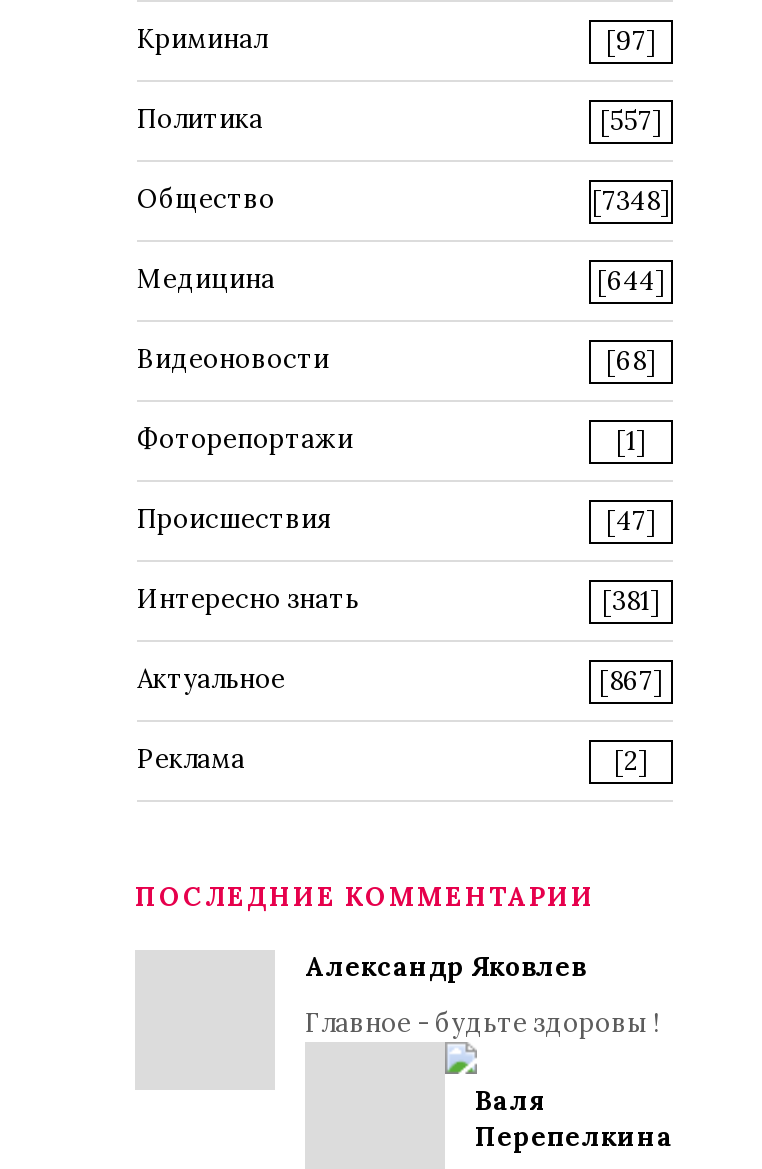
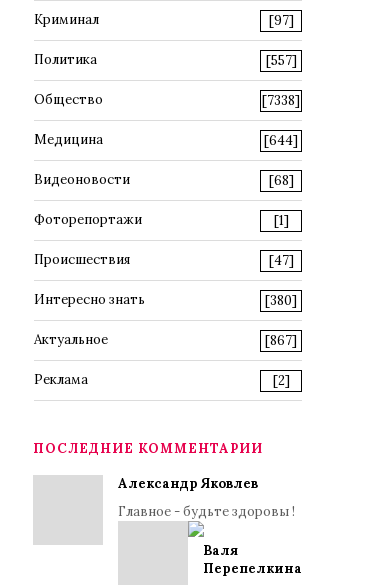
- [7348]
+ [7338]

- [381]
+ [380]
